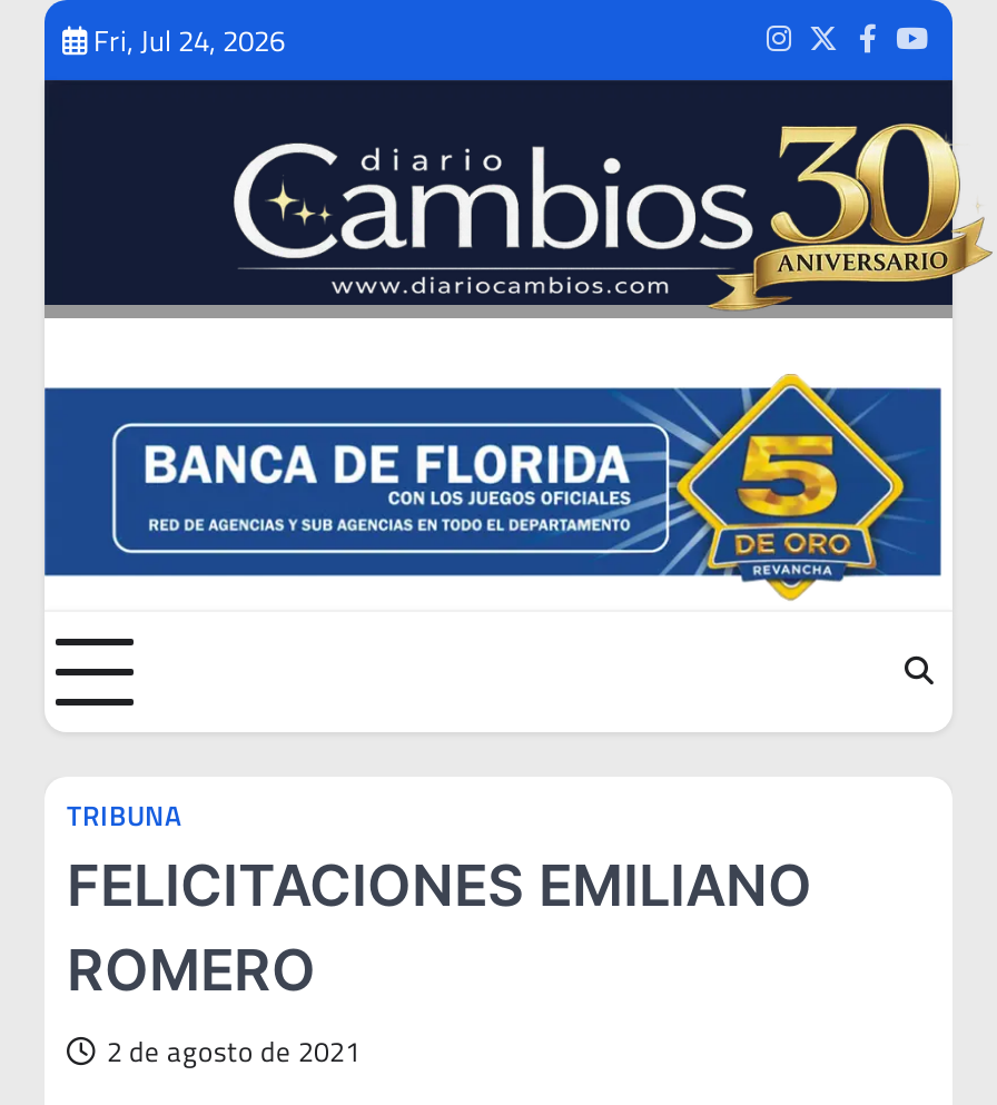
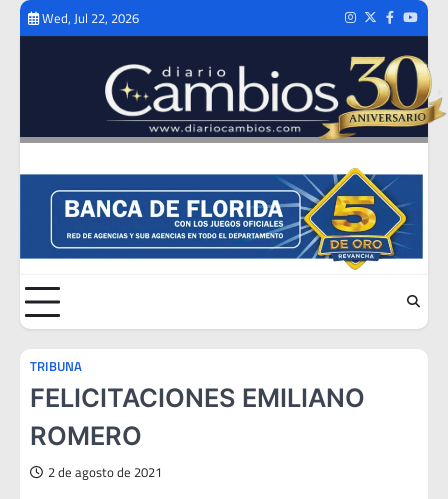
- Fri, Jul 24, 2026
+ Wed, Jul 22, 2026
